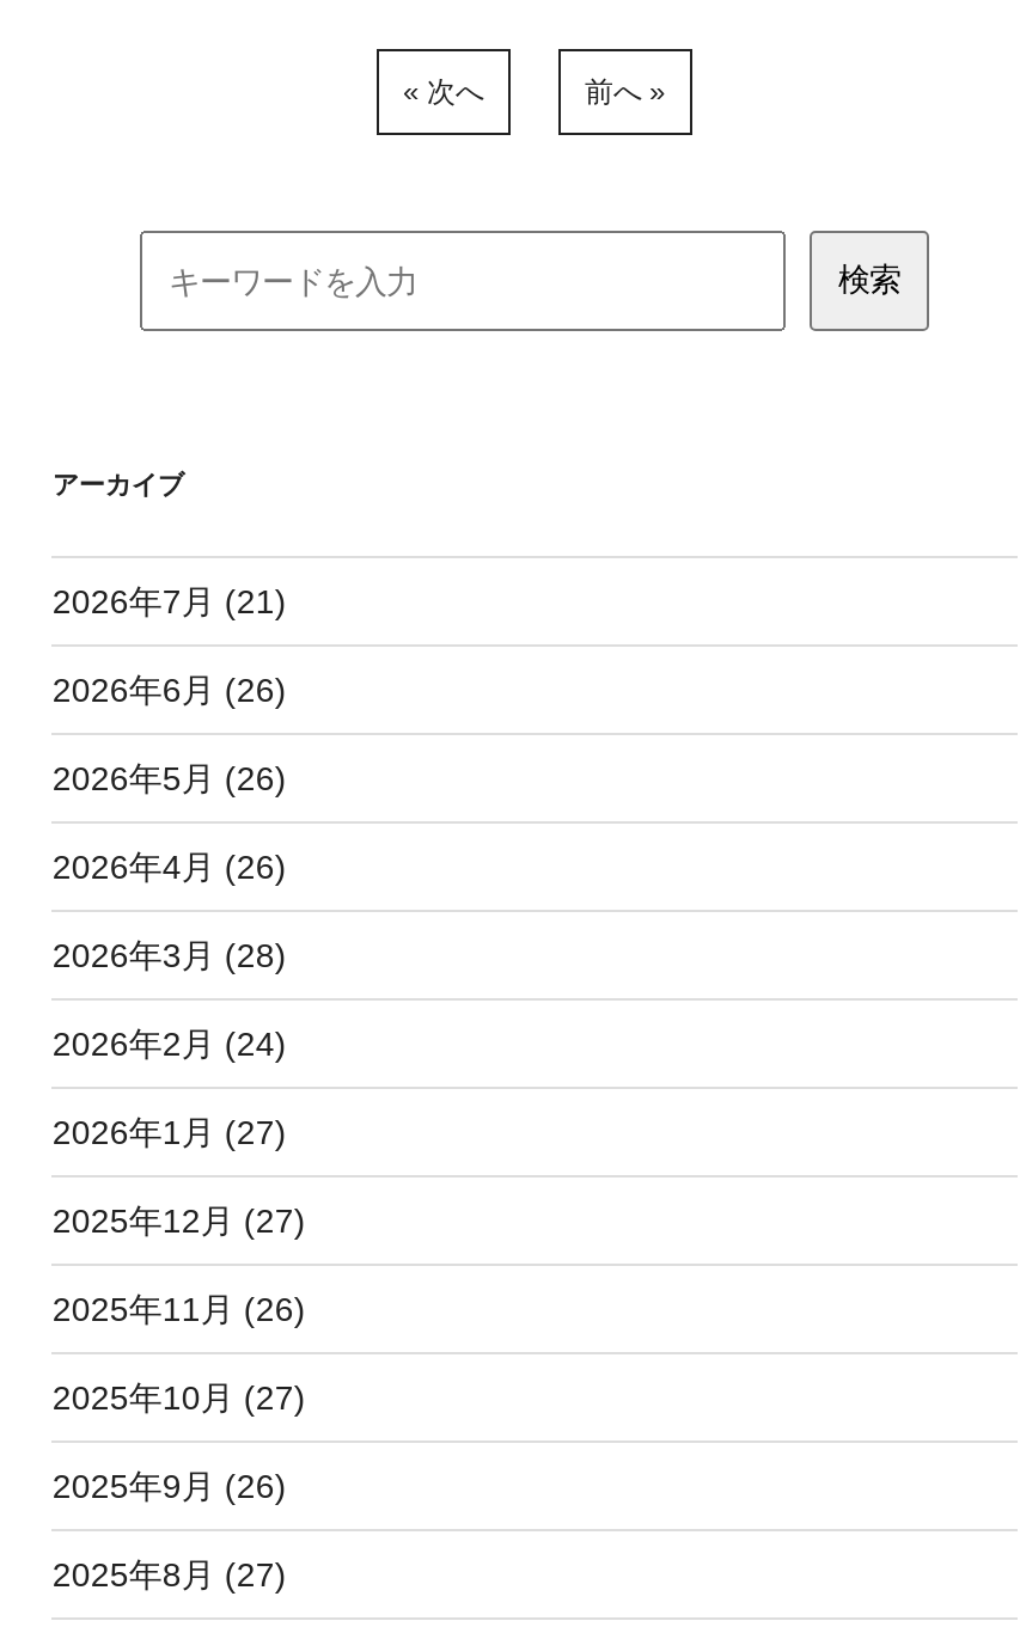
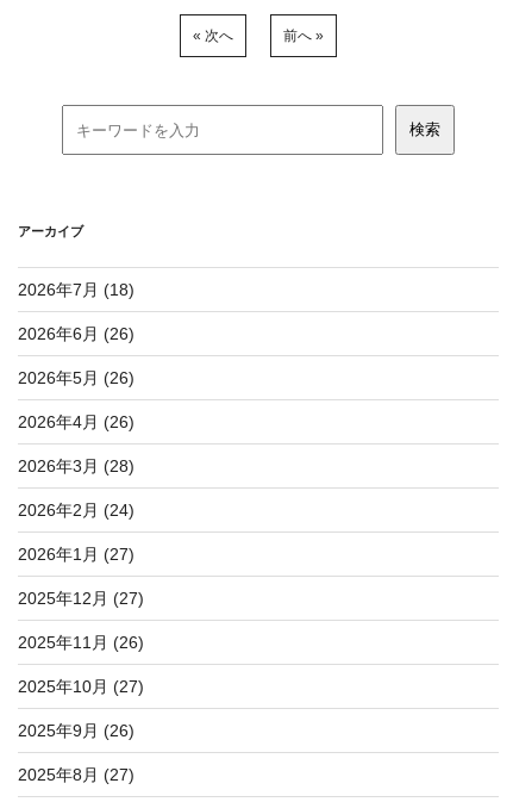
- 2026年7月 (21)
+ 2026年7月 (18)
